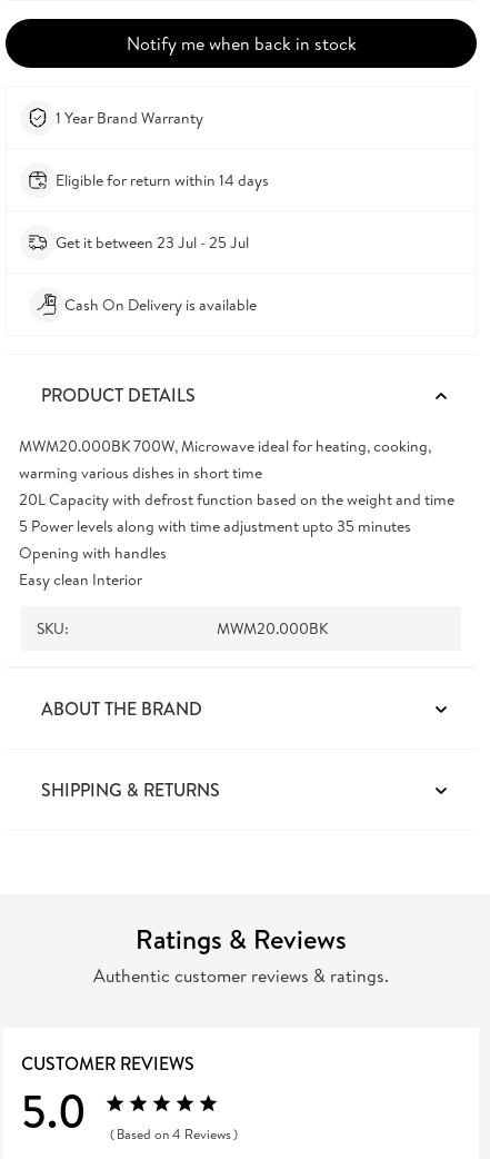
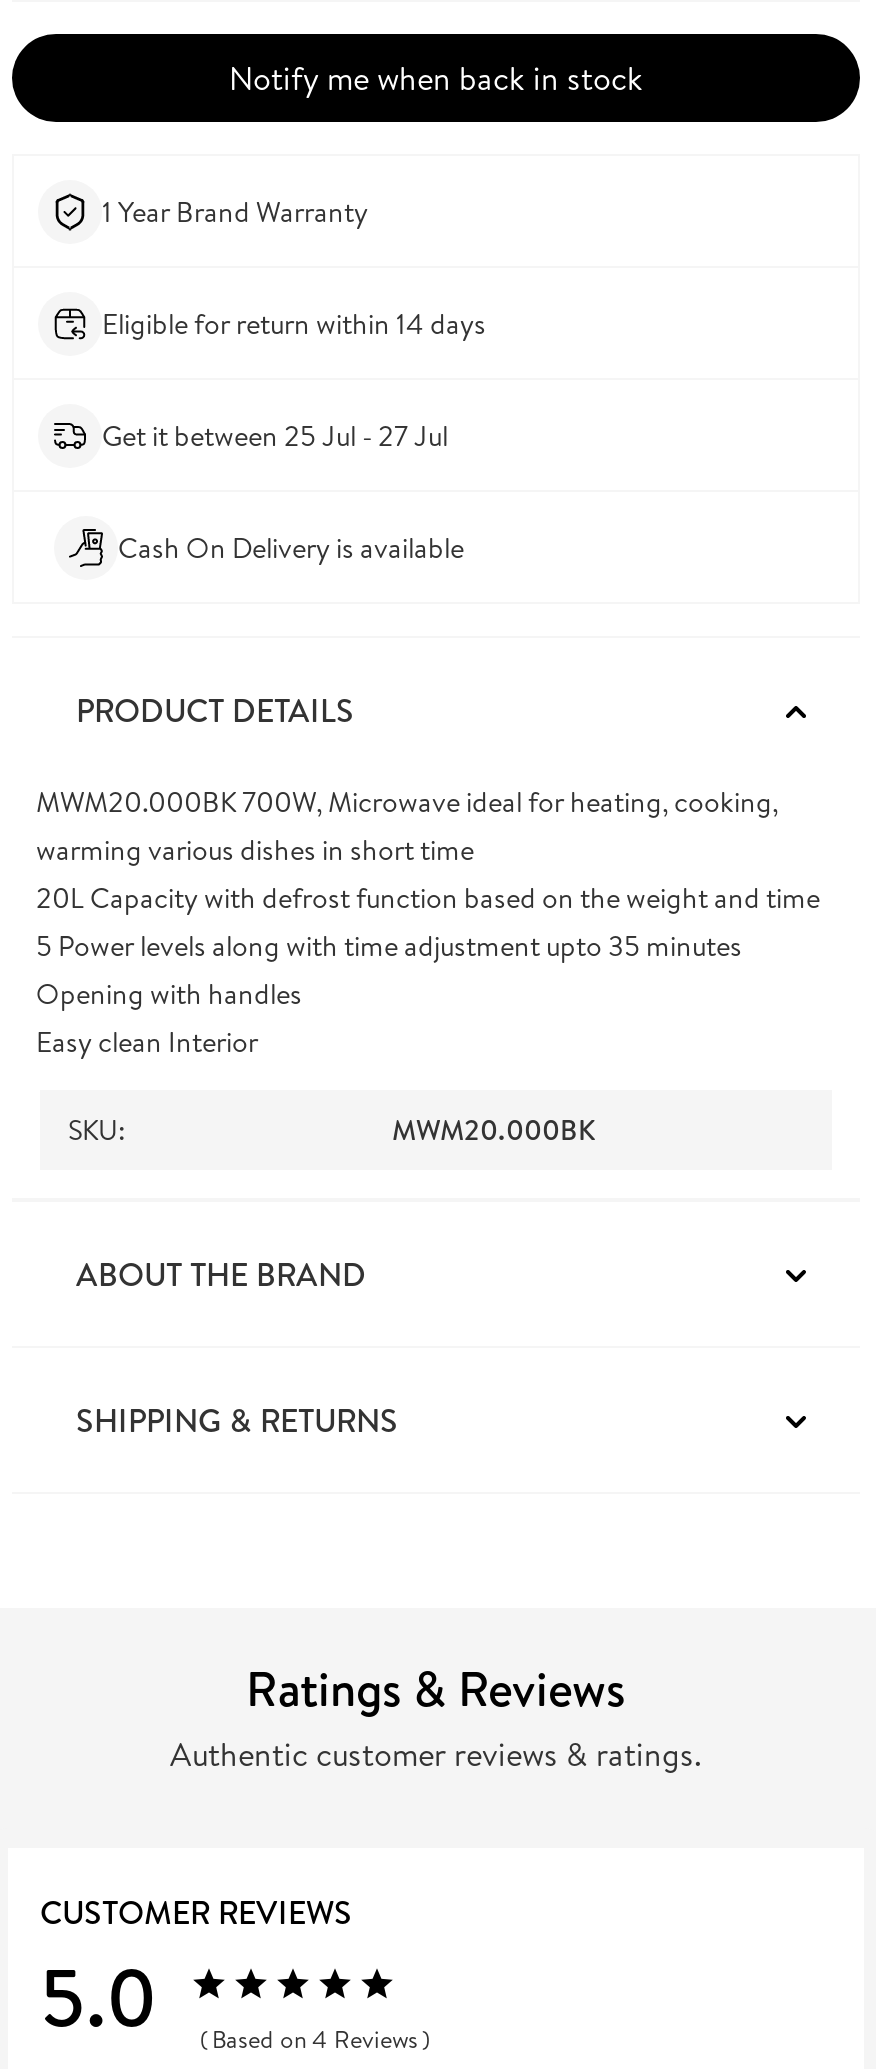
- Get it between 23 Jul - 25 Jul
+ Get it between 25 Jul - 27 Jul
